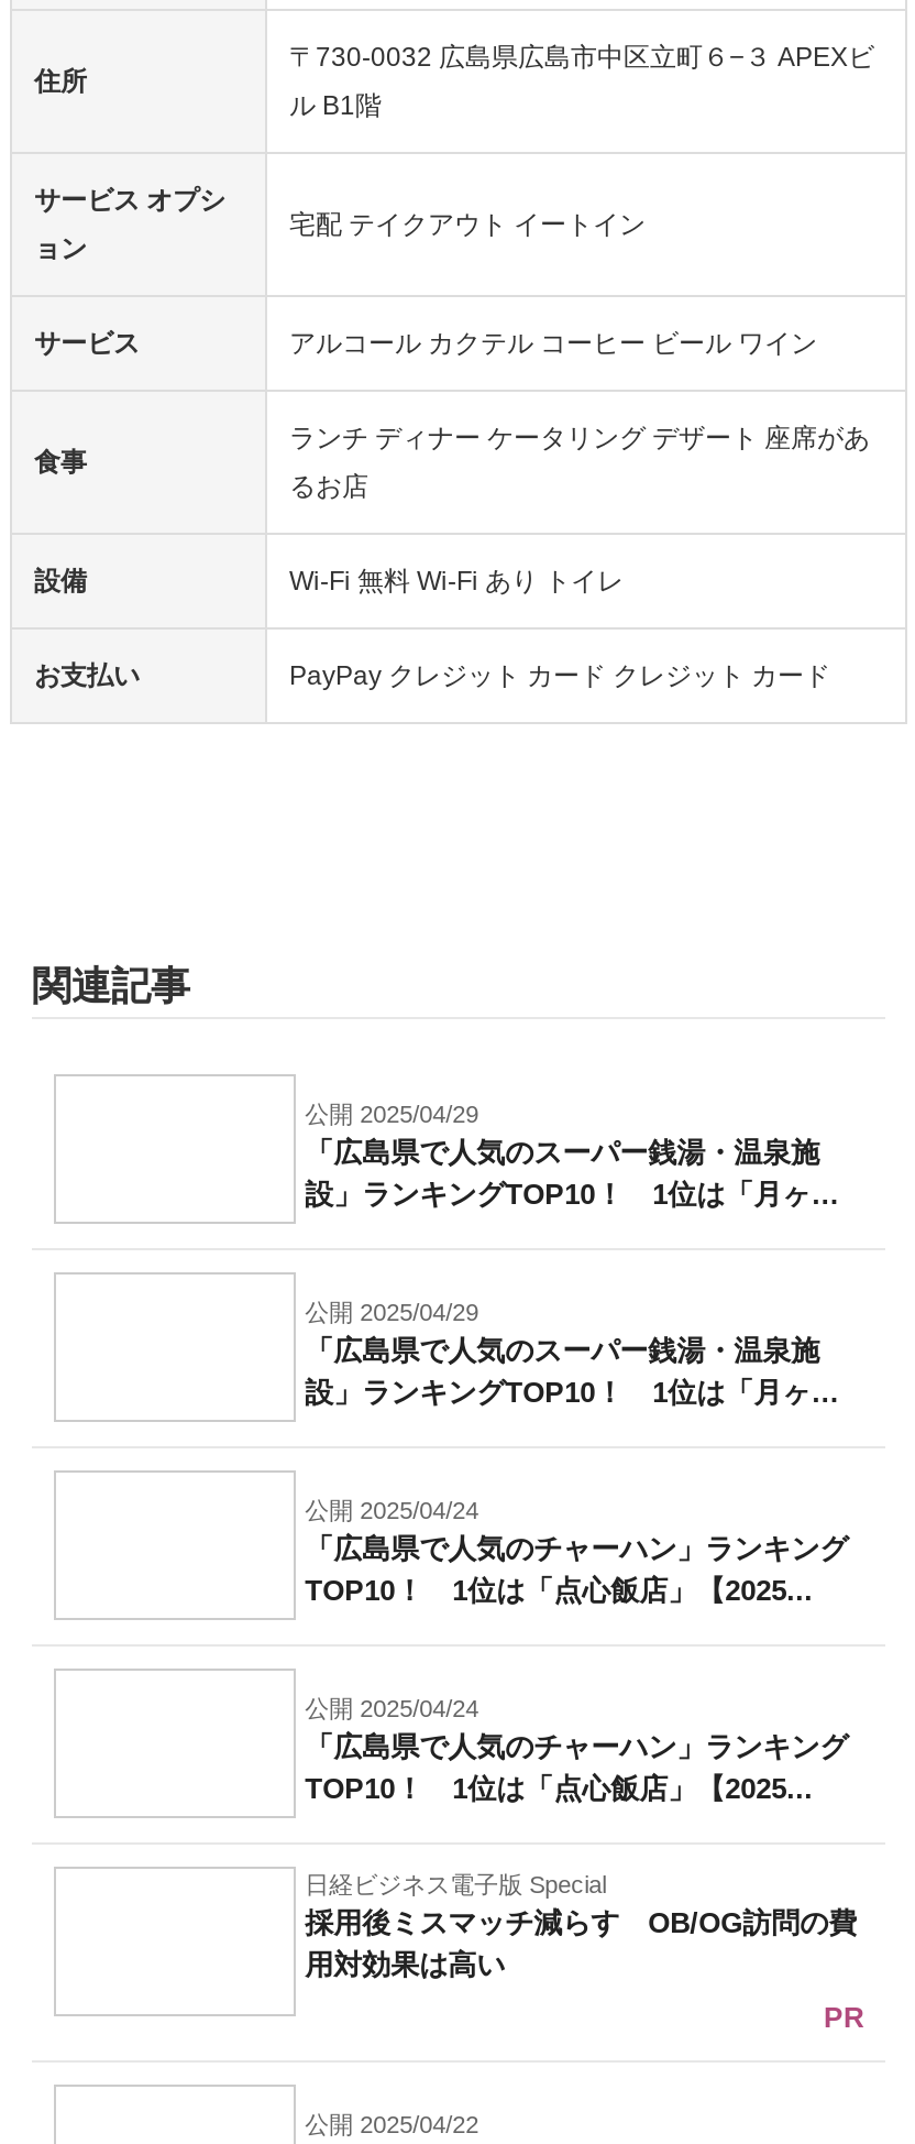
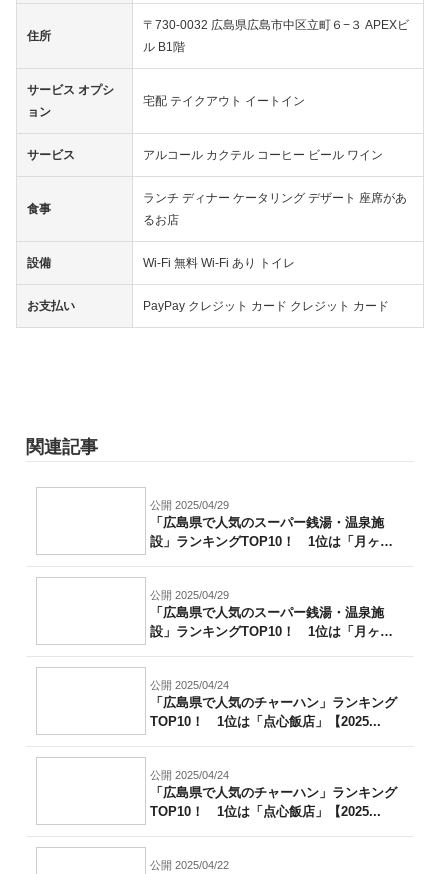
- 日経ビジネス電子版 Special
- 採用後ミスマッチ減らす OB/OG訪問の費
- 用対効果は高い
- PR
